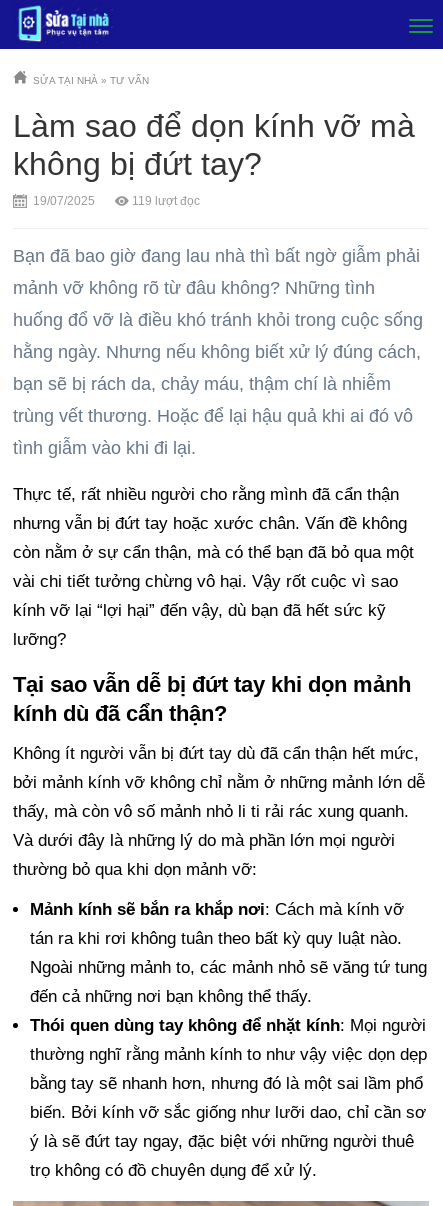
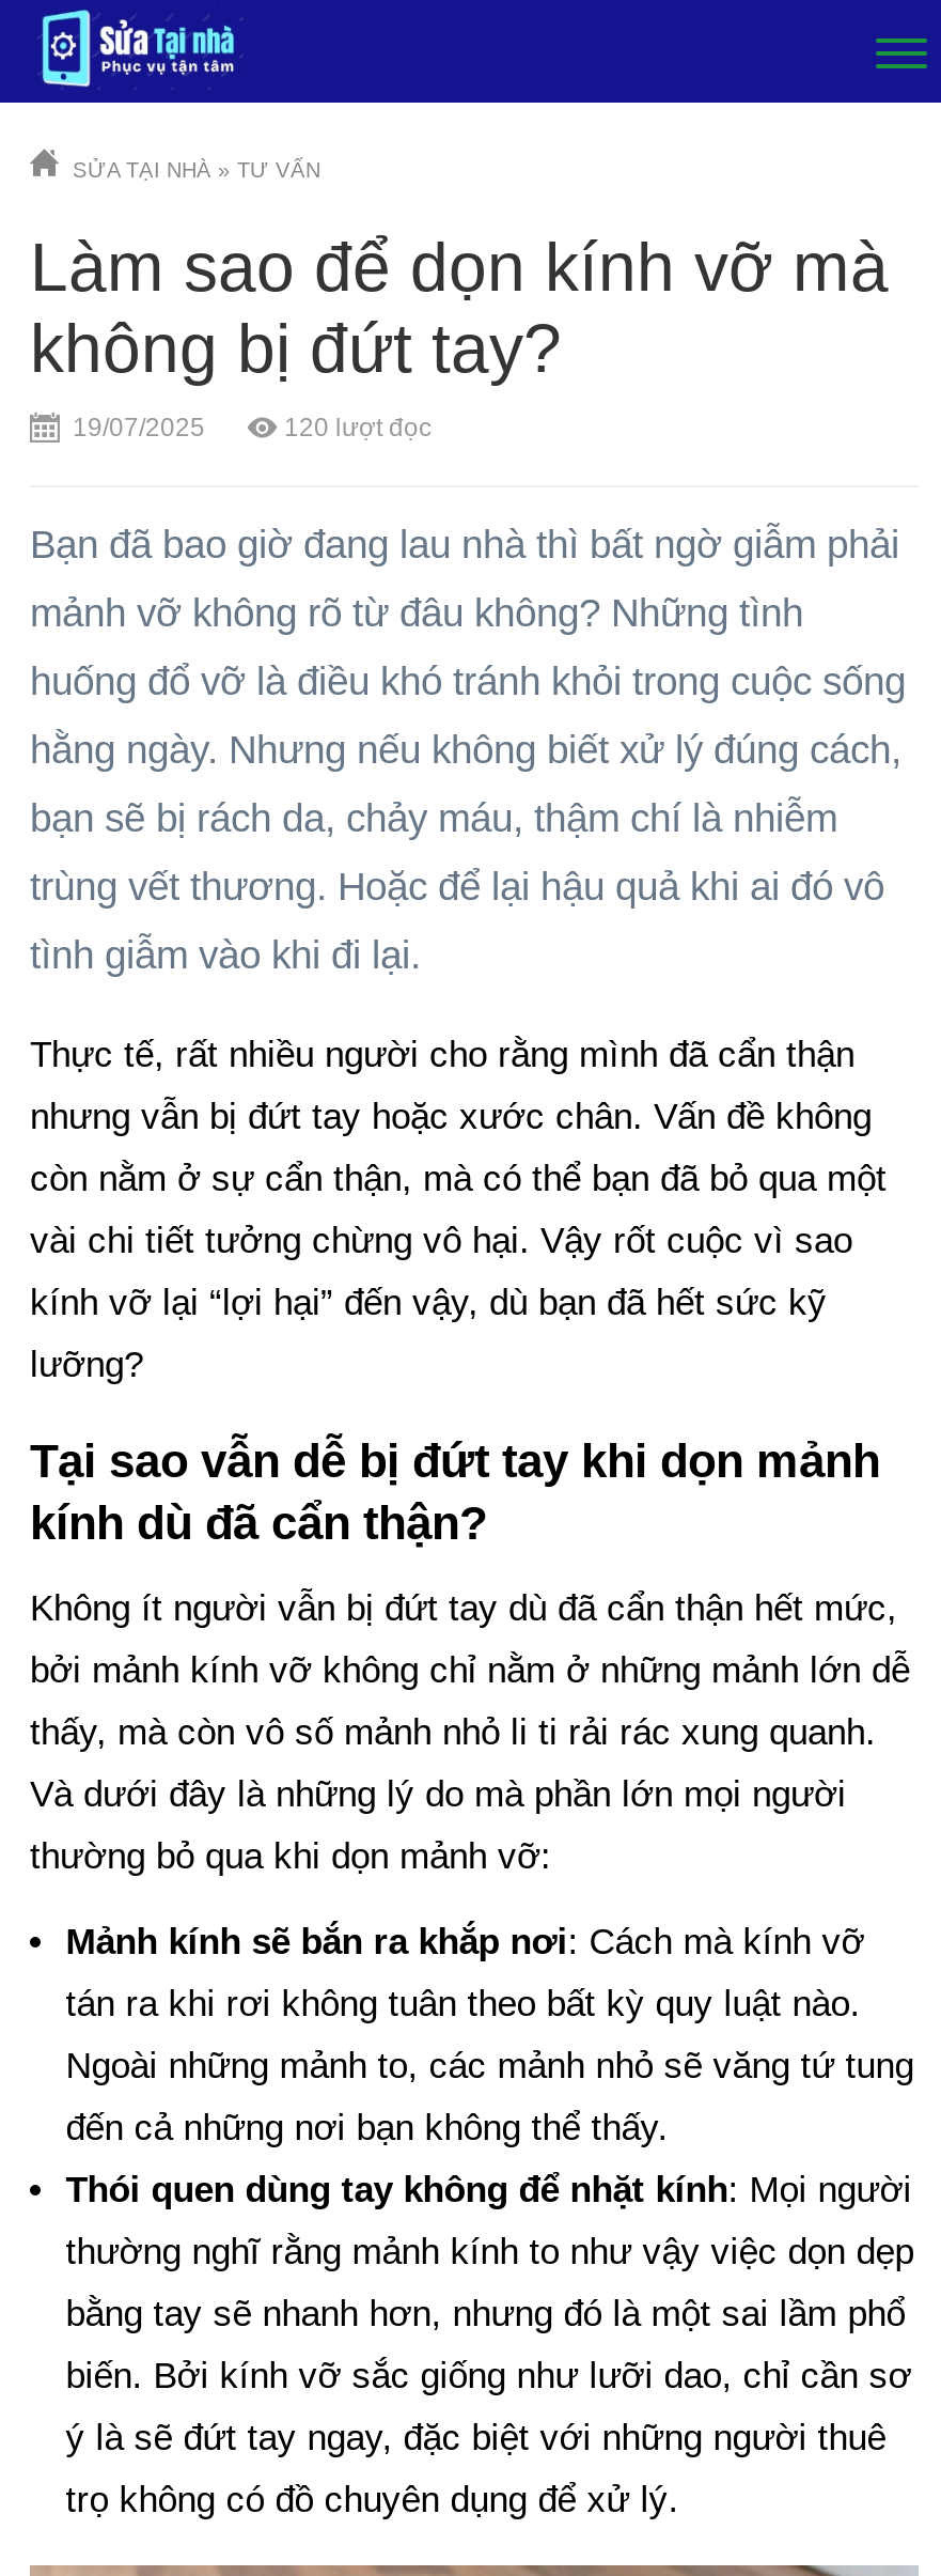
- 119 lượt đọc
+ 120 lượt đọc
